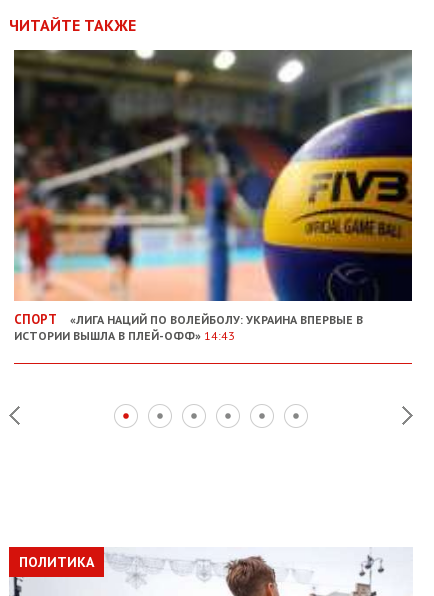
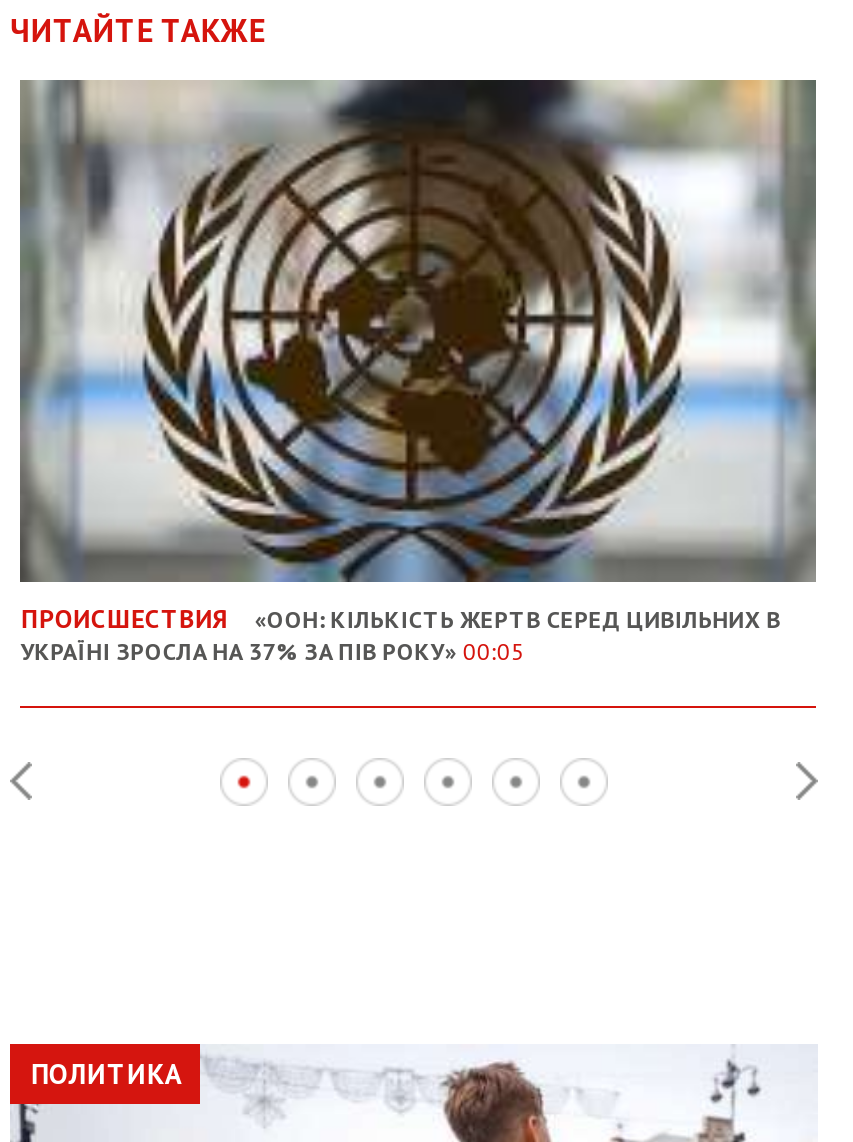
- [image]
- СПОРТ
- «ЛИГА НАЦИЙ ПО ВОЛЕЙБОЛУ: УКРАИНА ВПЕРВЫЕ В
- ИСТОРИИ ВЫШЛА В ПЛЕЙ-ОФФ» 14:43
+ [image]
+ ПРОИСШЕСТВИЯ
+ «ООН: КІЛЬКІСТЬ ЖЕРТВ СЕРЕД ЦИВІЛЬНИХ В
+ УКРАЇНІ ЗРОСЛА НА 37% ЗА ПІВ РОКУ» 00:05
